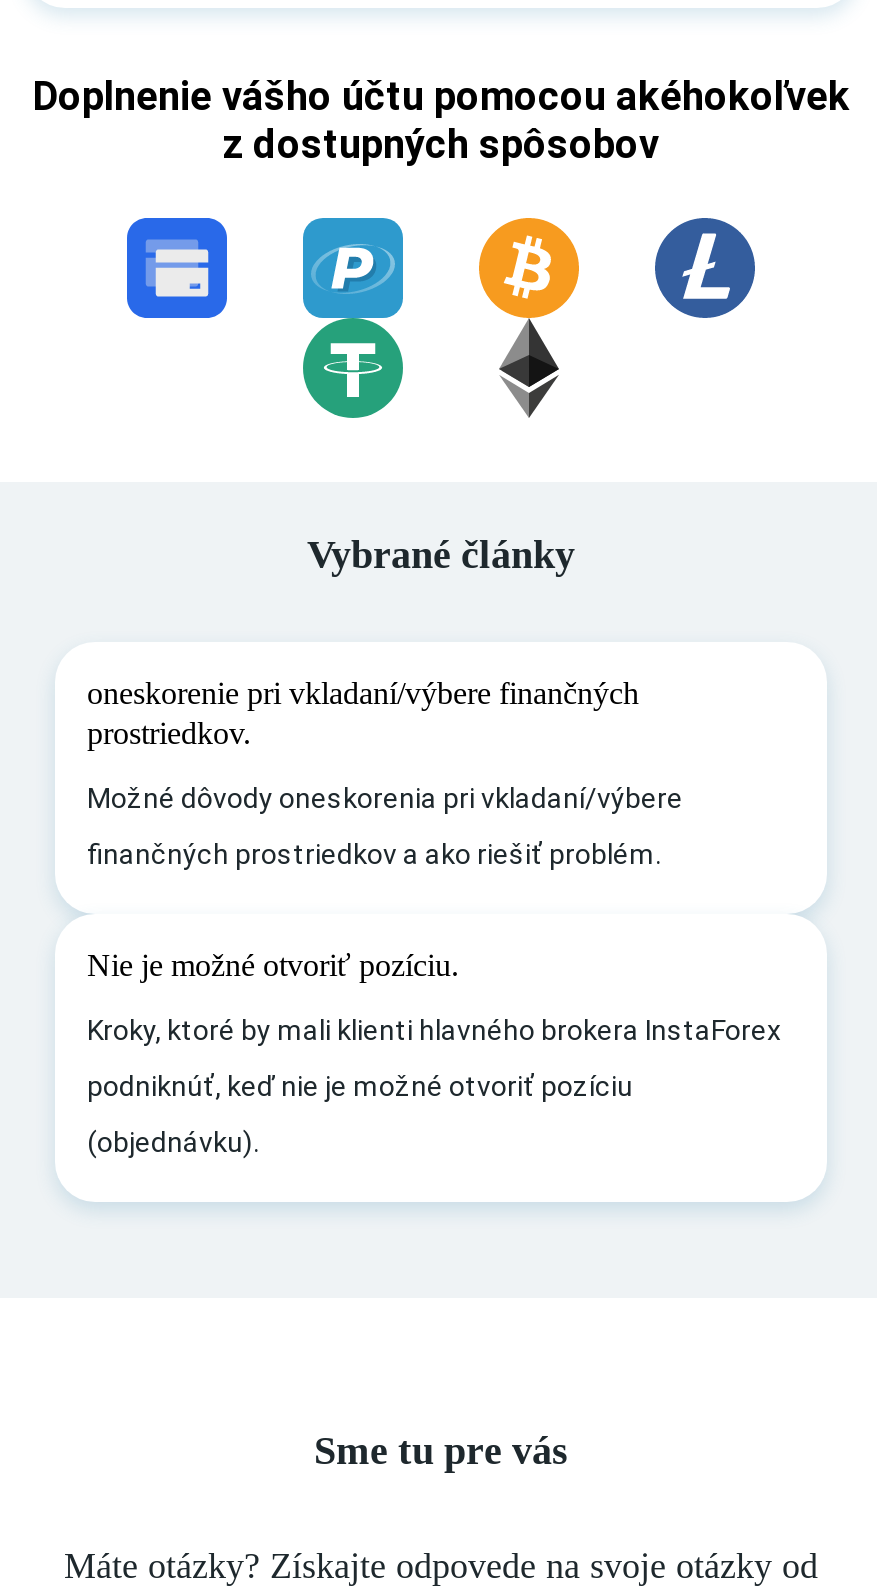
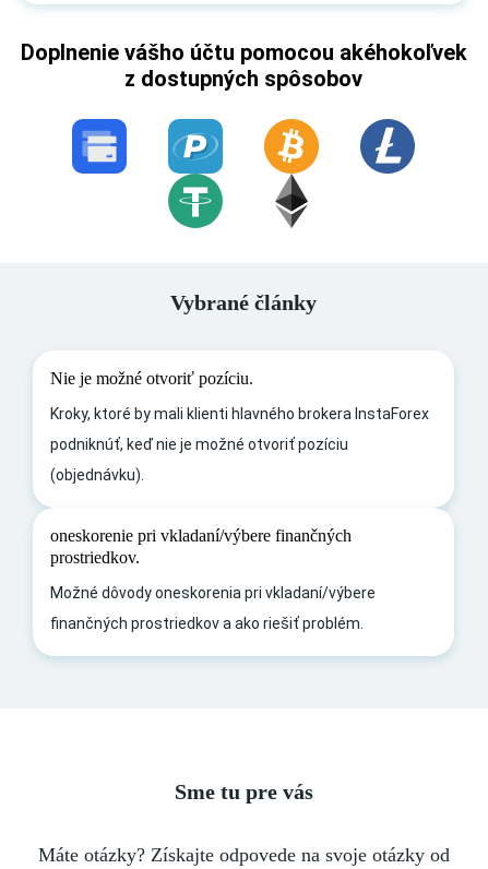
moved down: oneskorenie pri vkladaní/výbere finančných | prostriedkov. | Možné dôvody oneskorenia pri vkladaní/výbere | finančných prostriedkov a ako riešiť problém.

moved up: Nie je možné otvoriť pozíciu. | Kroky, ktoré by mali klienti hlavného brokera InstaForex | podniknúť, keď nie je možné otvoriť pozíciu | (objednávku).
